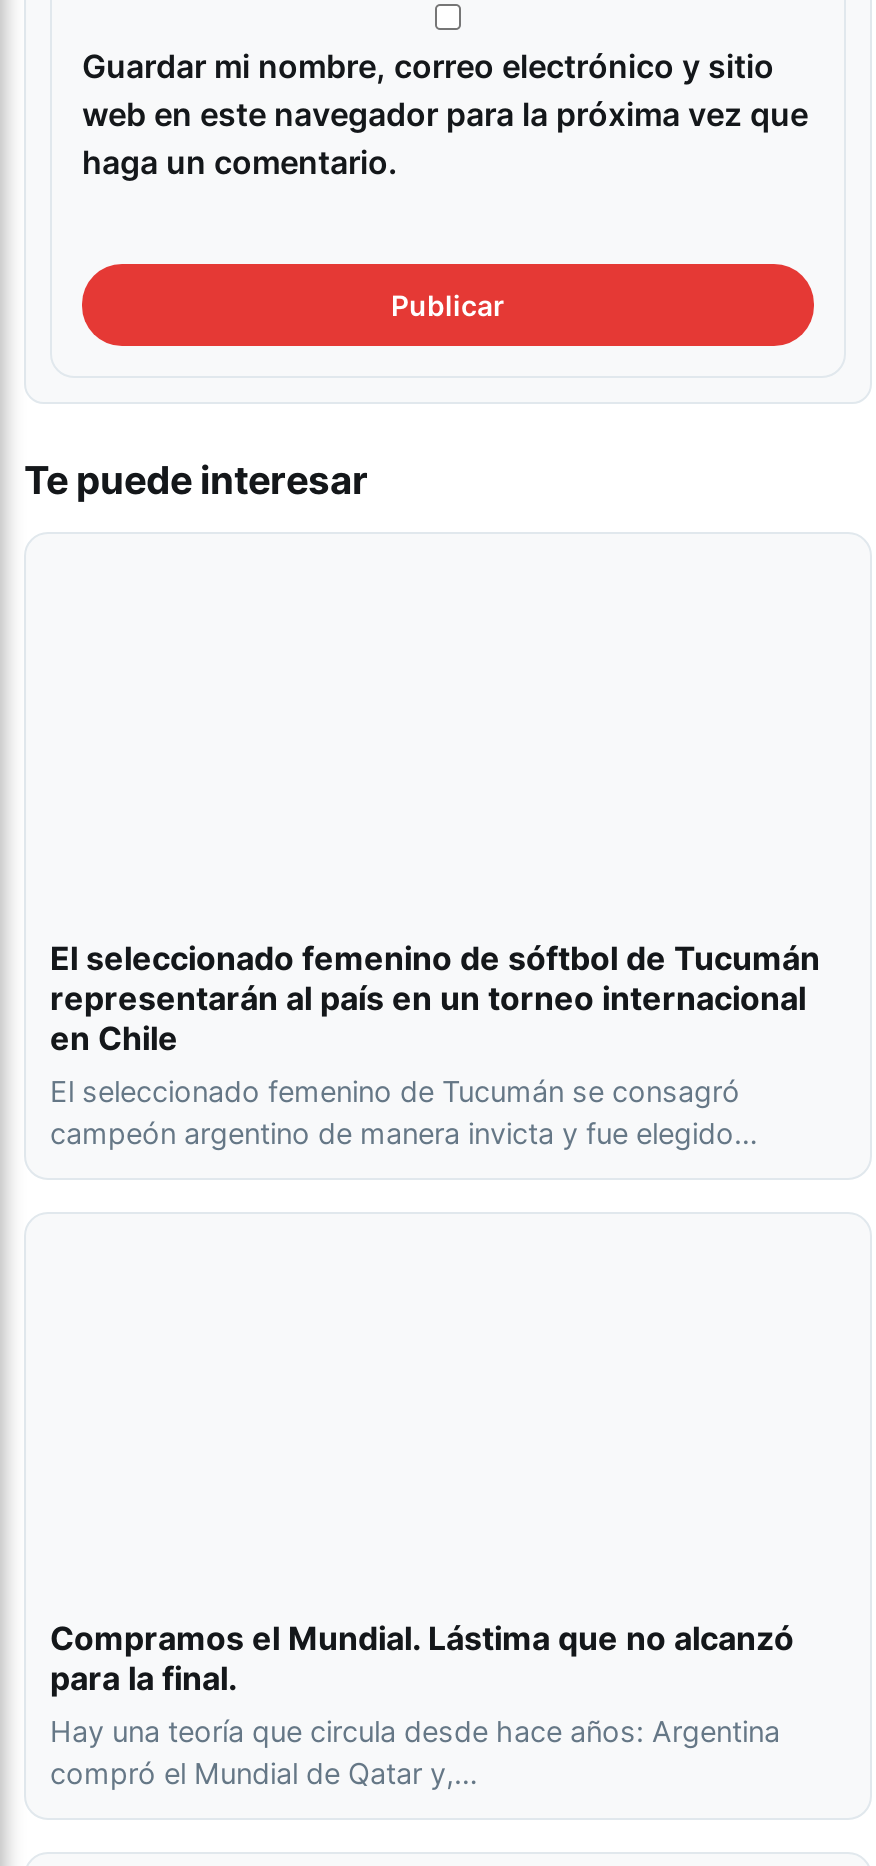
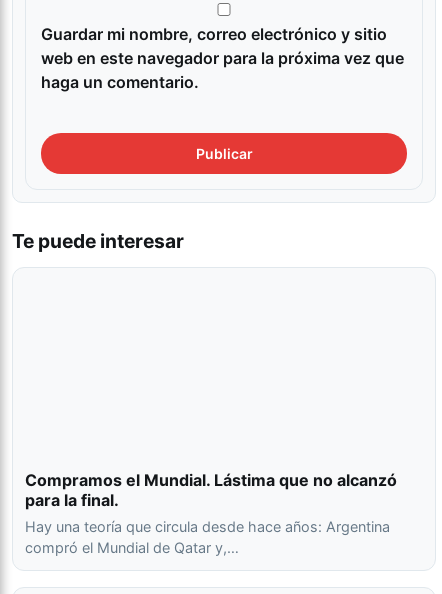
- El seleccionado femenino de sóftbol de Tucumán
- representarán al país en un torneo internacional
- en Chile
- El seleccionado femenino de Tucumán se consagró
- campeón argentino de manera invicta y fue elegido…
